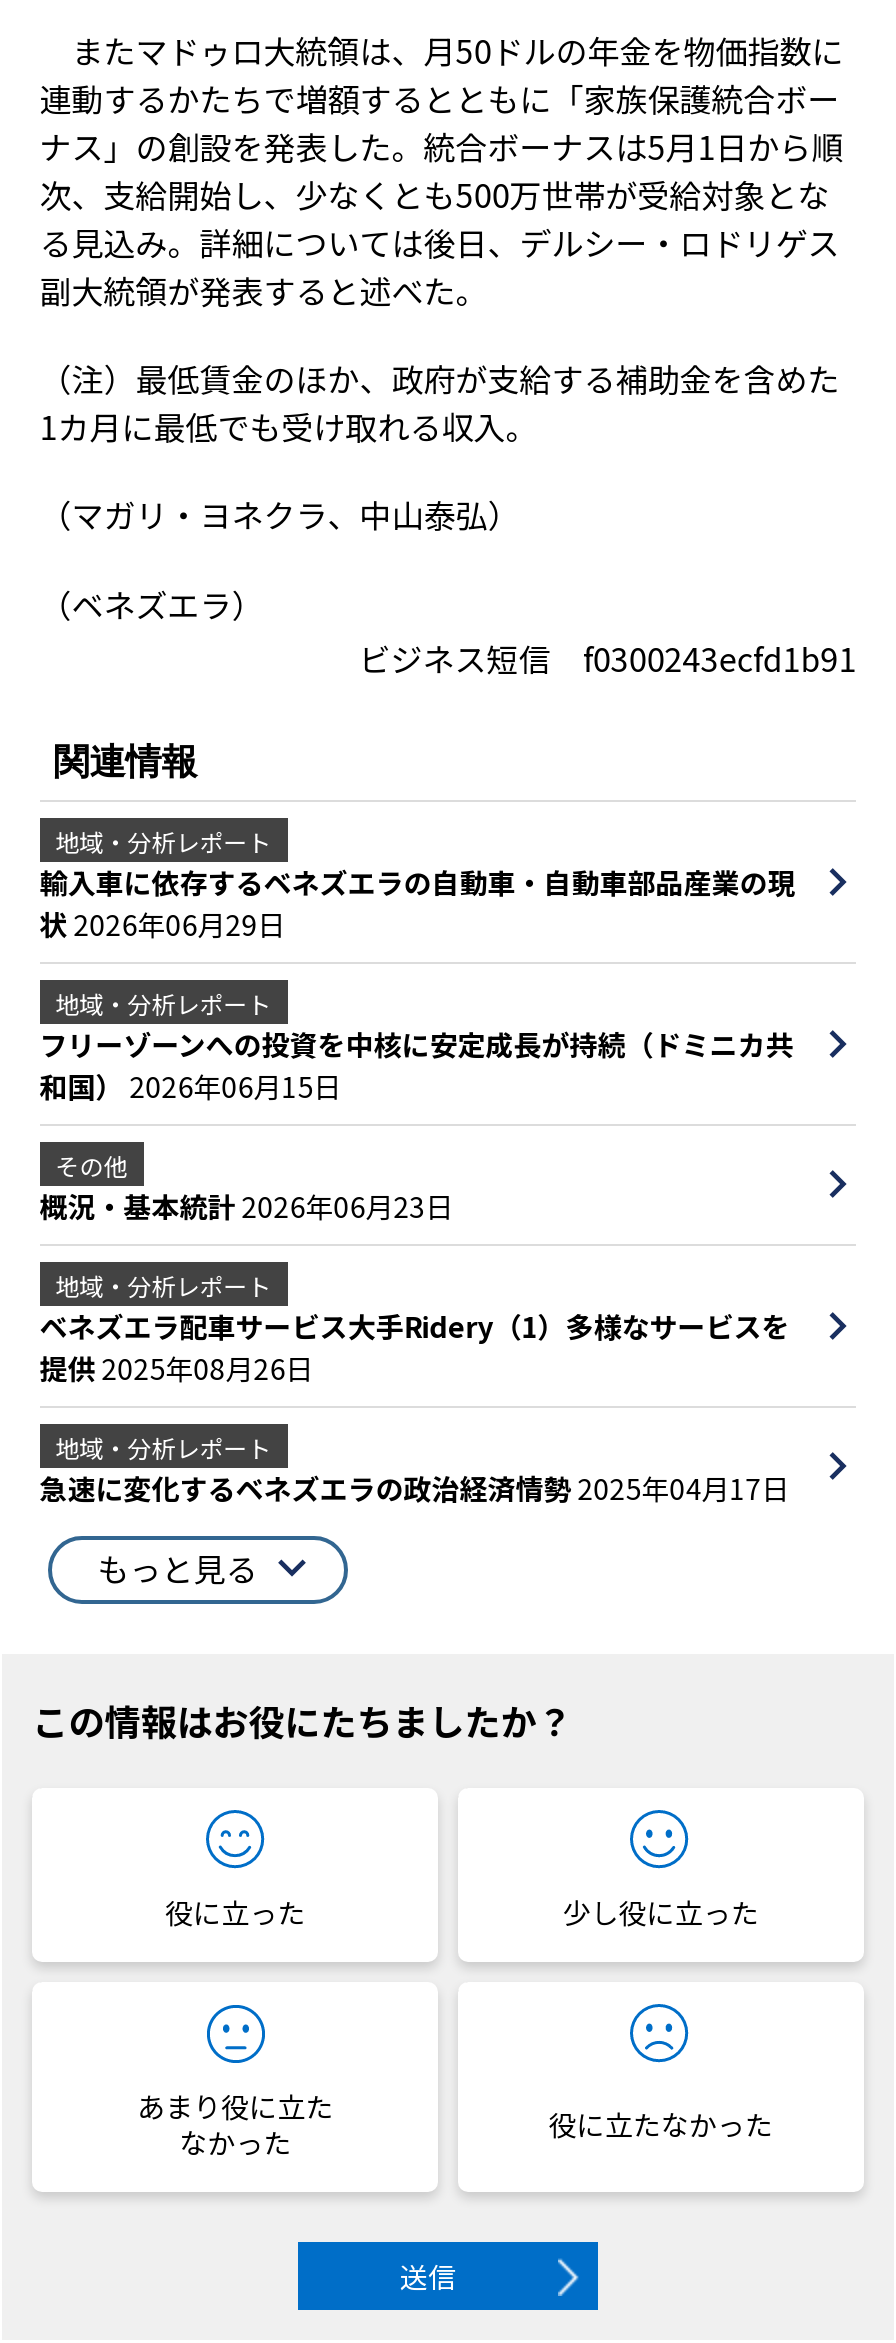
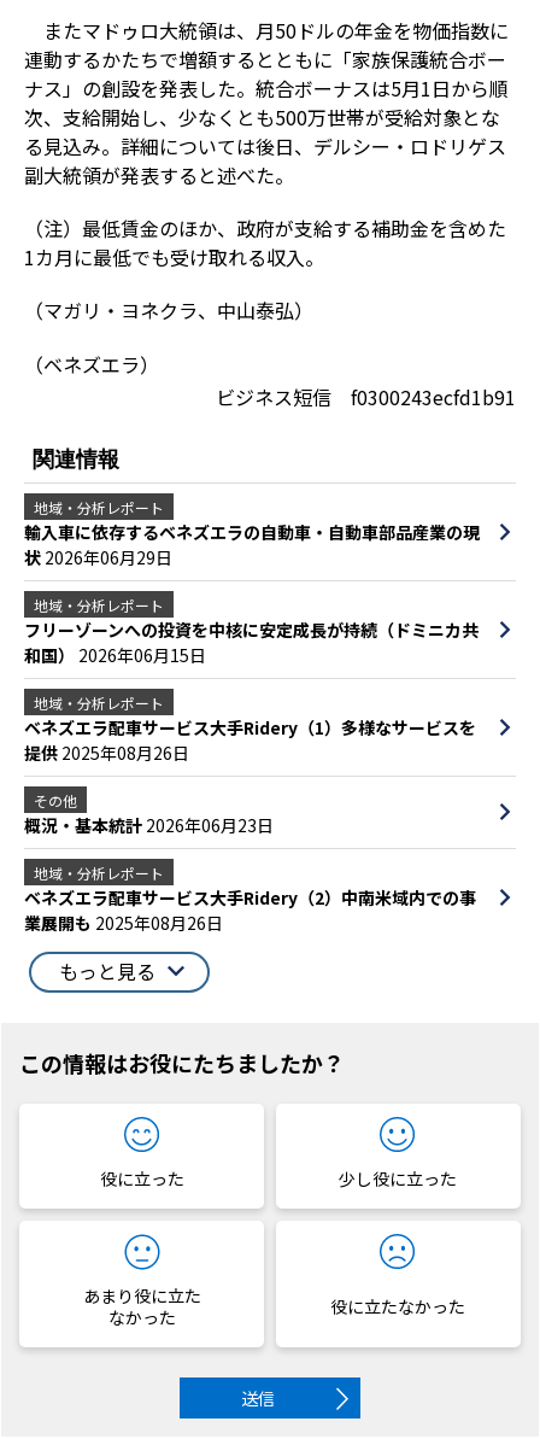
moved down: その他 | 概況・基本統計2026年06月23日

moved up: 地域・分析レポート | ベネズエラ配車サービス大手Ridery（1）多様なサービスを | 提供2025年08月26日

- 急速に変化するベネズエラの政治経済情勢2025年04月17日
+ ベネズエラ配車サービス大手Ridery（2）中南米域内での事
+ 業展開も2025年08月26日
